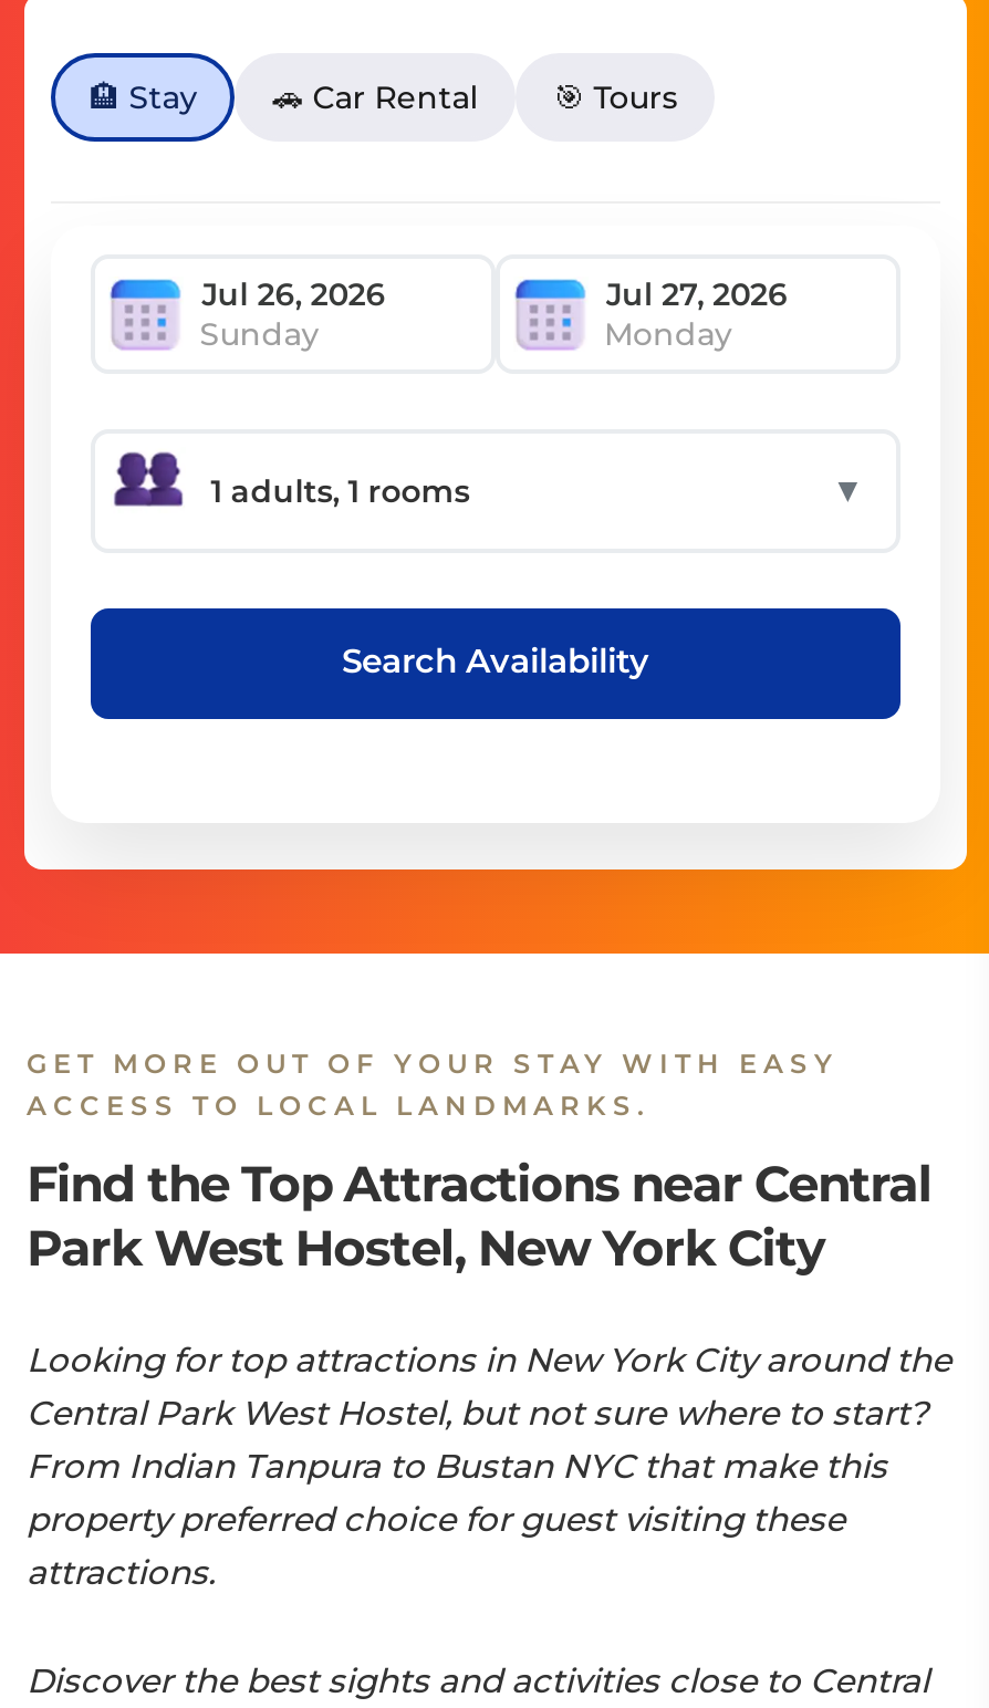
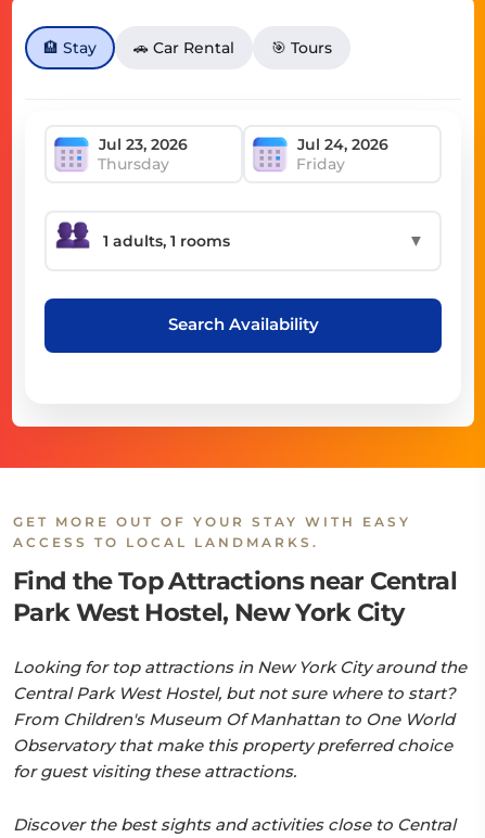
- Sunday
- Monday
+ Thursday
+ Friday

- From Indian Tanpura to Bustan NYC that make this
- property preferred choice for guest visiting these
- attractions.
+ From Children's Museum Of Manhattan to One World
+ Observatory that make this property preferred choice
+ for guest visiting these attractions.
